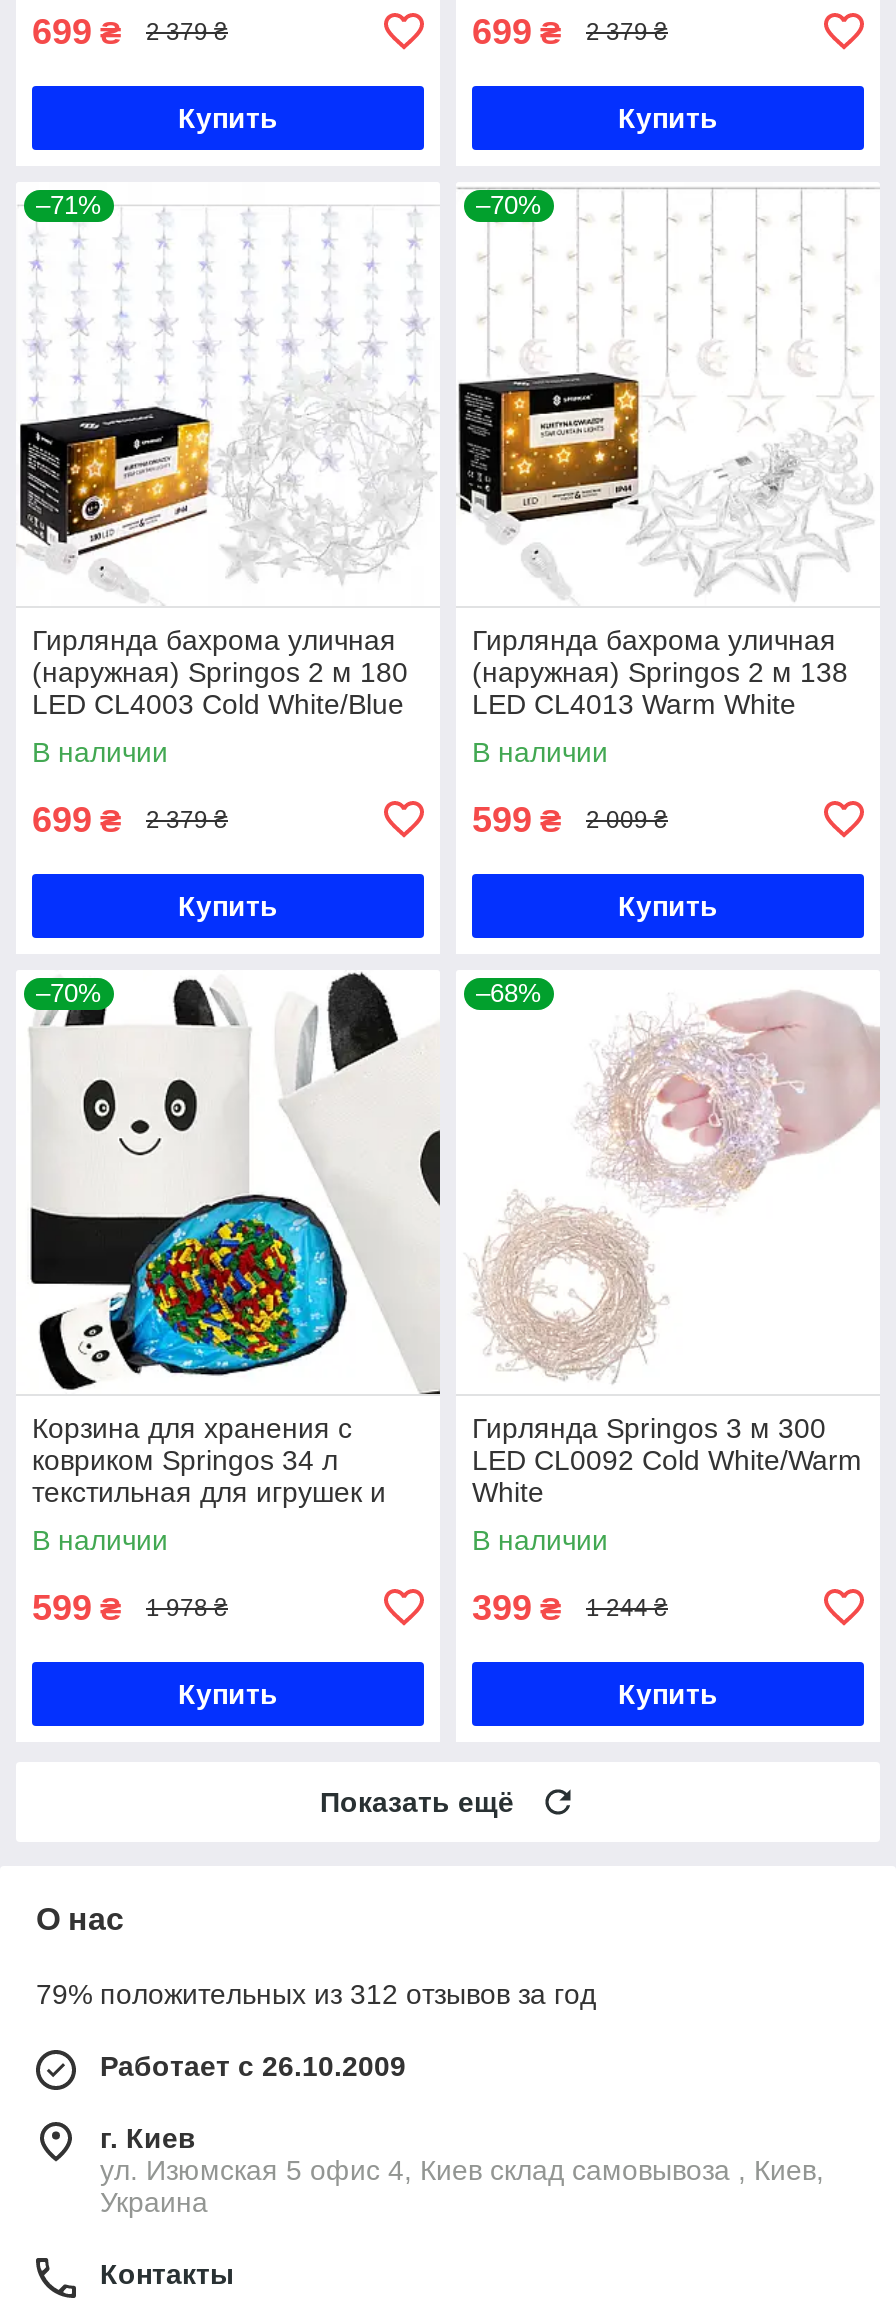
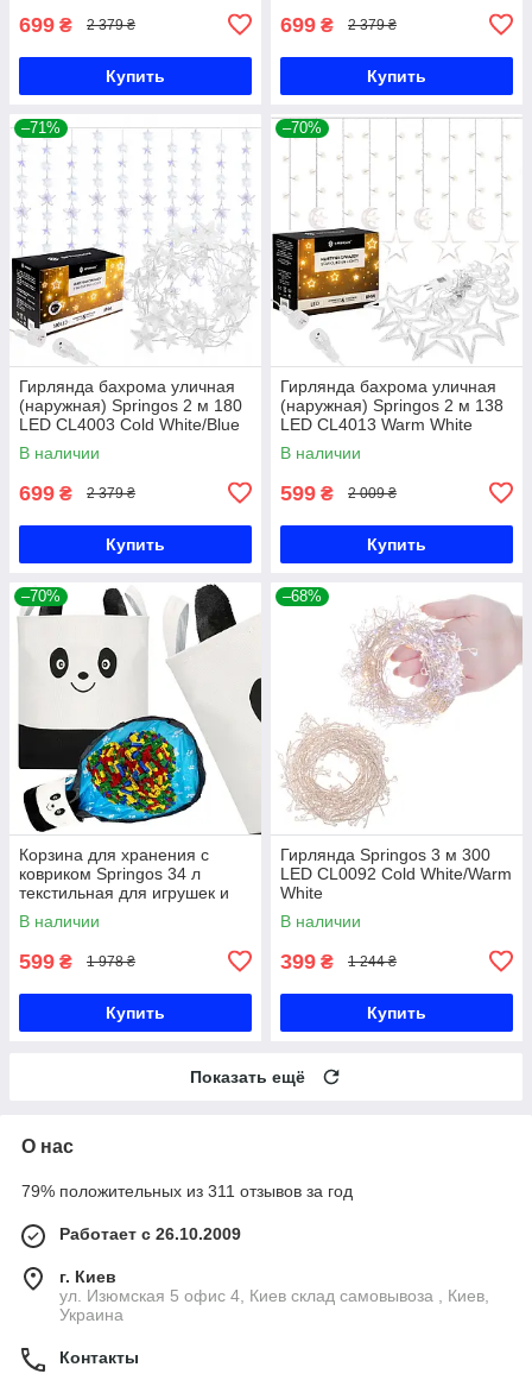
- 79% положительных из 312 отзывов за год
+ 79% положительных из 311 отзывов за год
